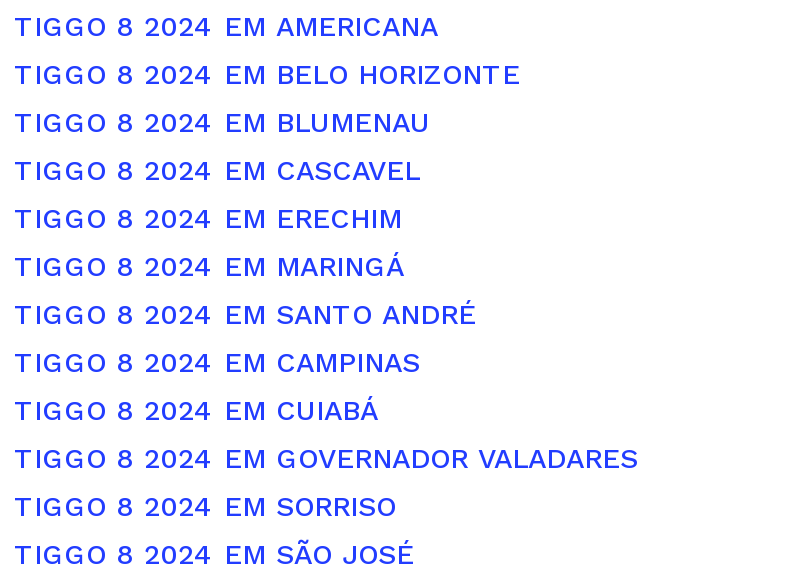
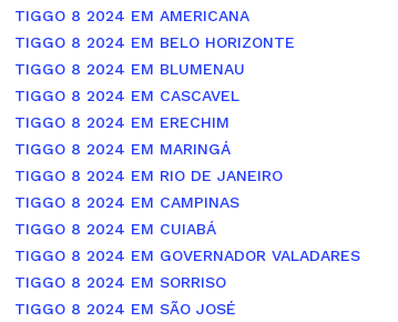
- TIGGO 8 2024 EM SANTO ANDRÉ
+ TIGGO 8 2024 EM RIO DE JANEIRO
